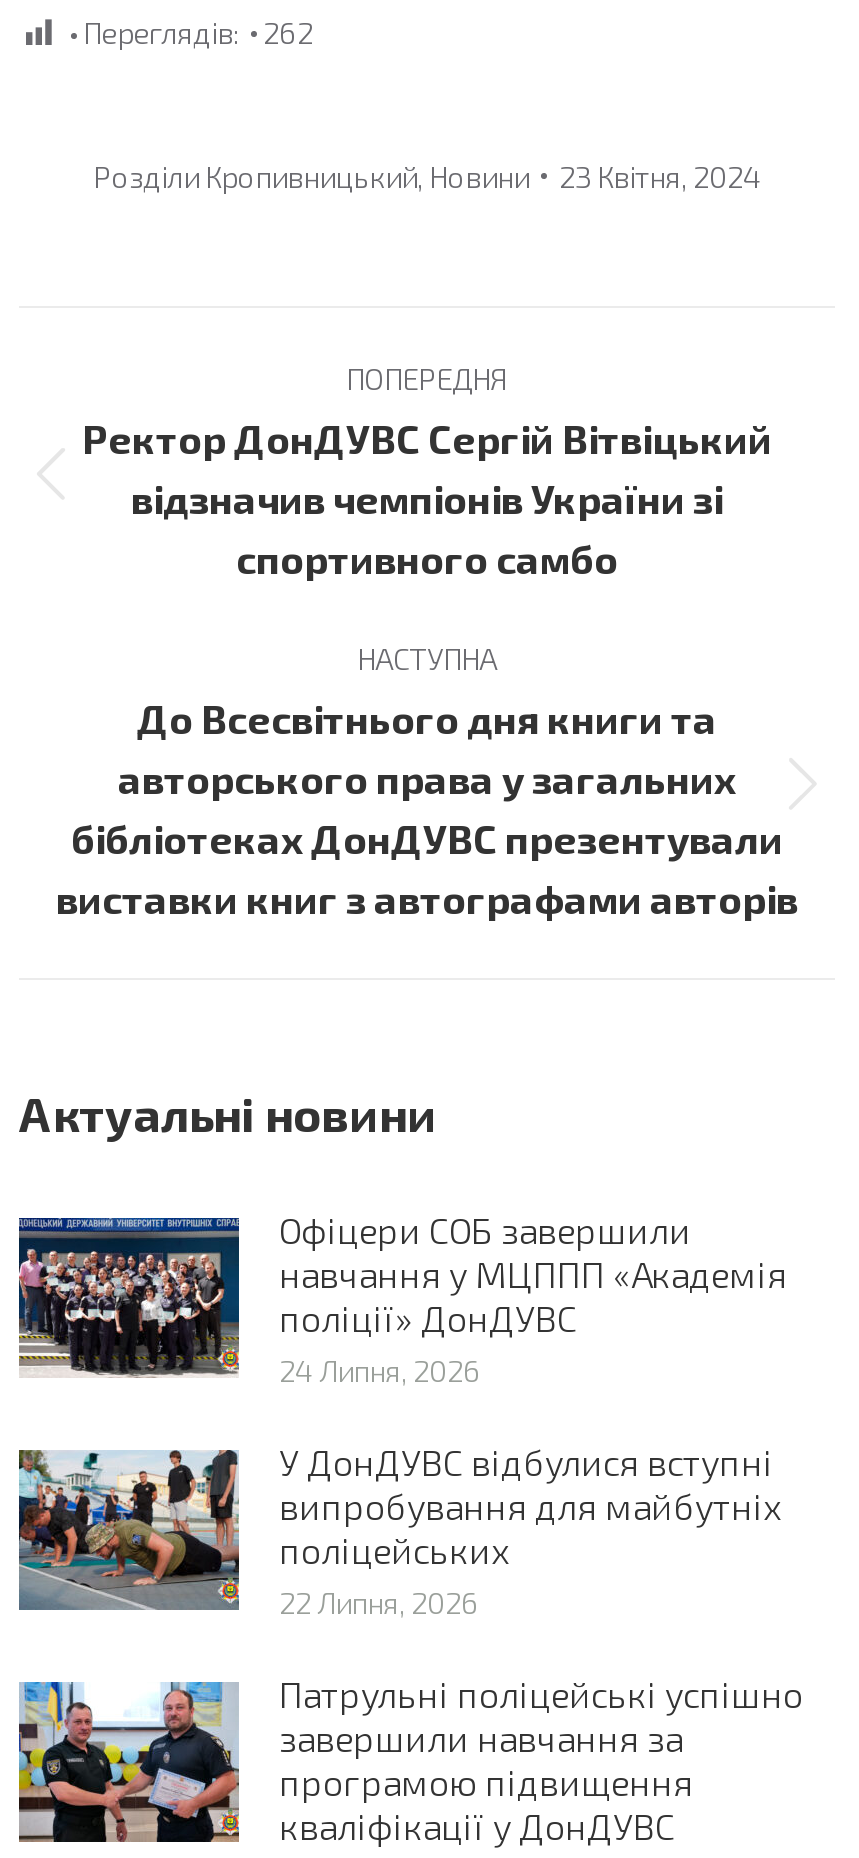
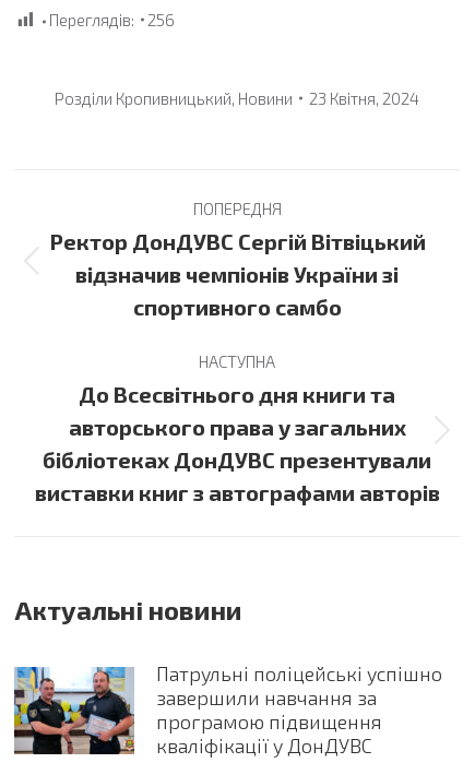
- Переглядів: 262
+ Переглядів: 256

- [image]
- Офіцери СОБ завершили
- навчання у МЦППП «Академія
- поліції» ДонДУВС
- 24 Липня, 2026
- У ДонДУВС відбулися вступні
- випробування для майбутніх
- поліцейських
- 22 Липня, 2026

- [image]
